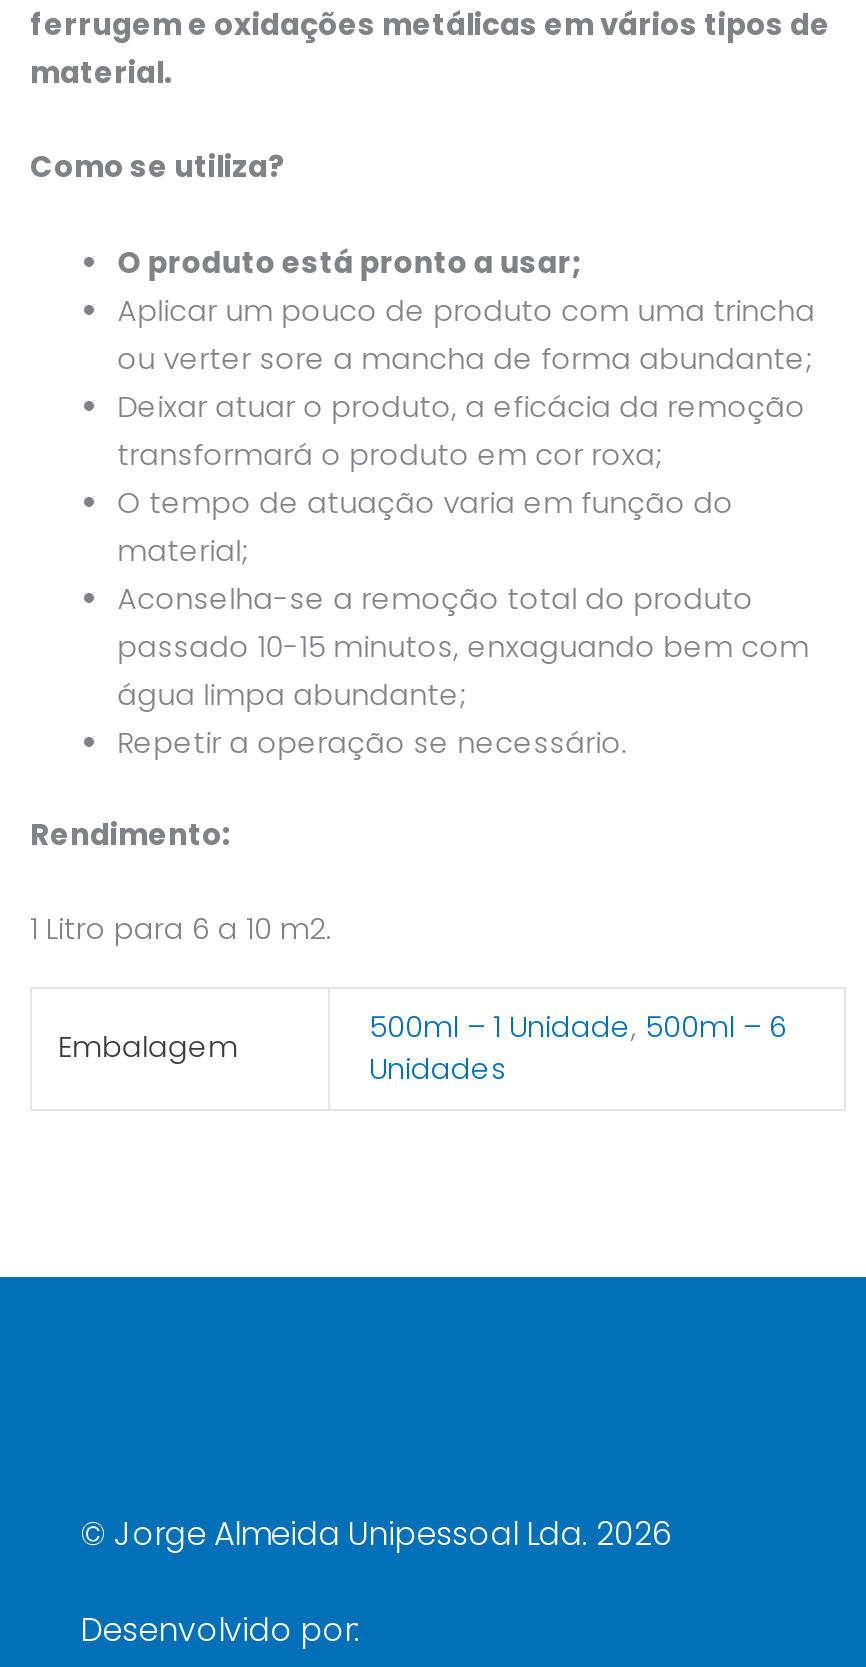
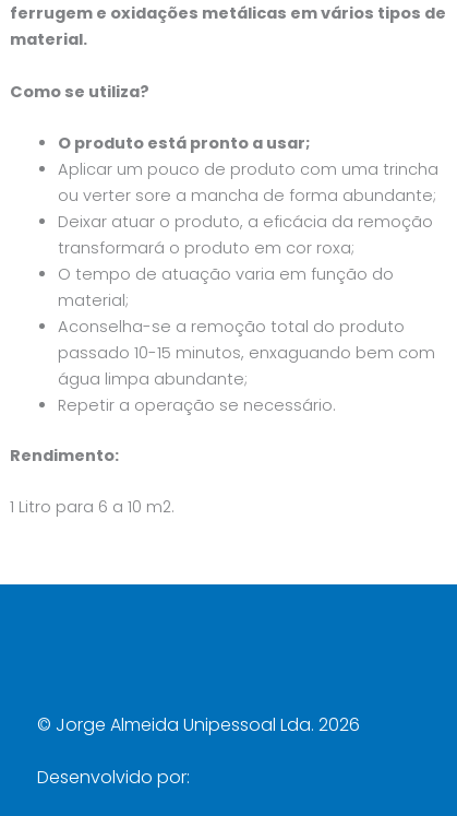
- Embalagem
- 500ml – 1 Unidade, 500ml – 6
- Unidades
